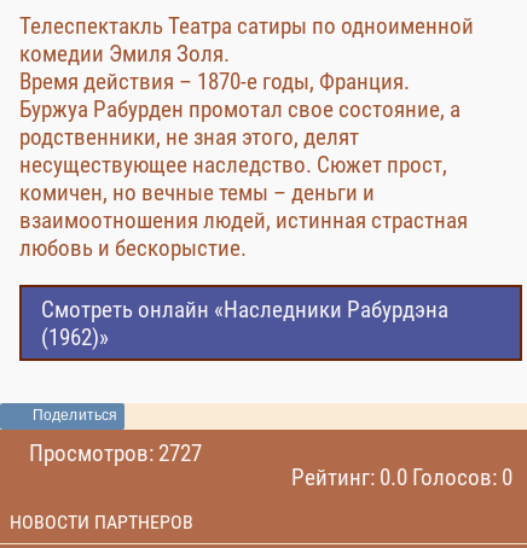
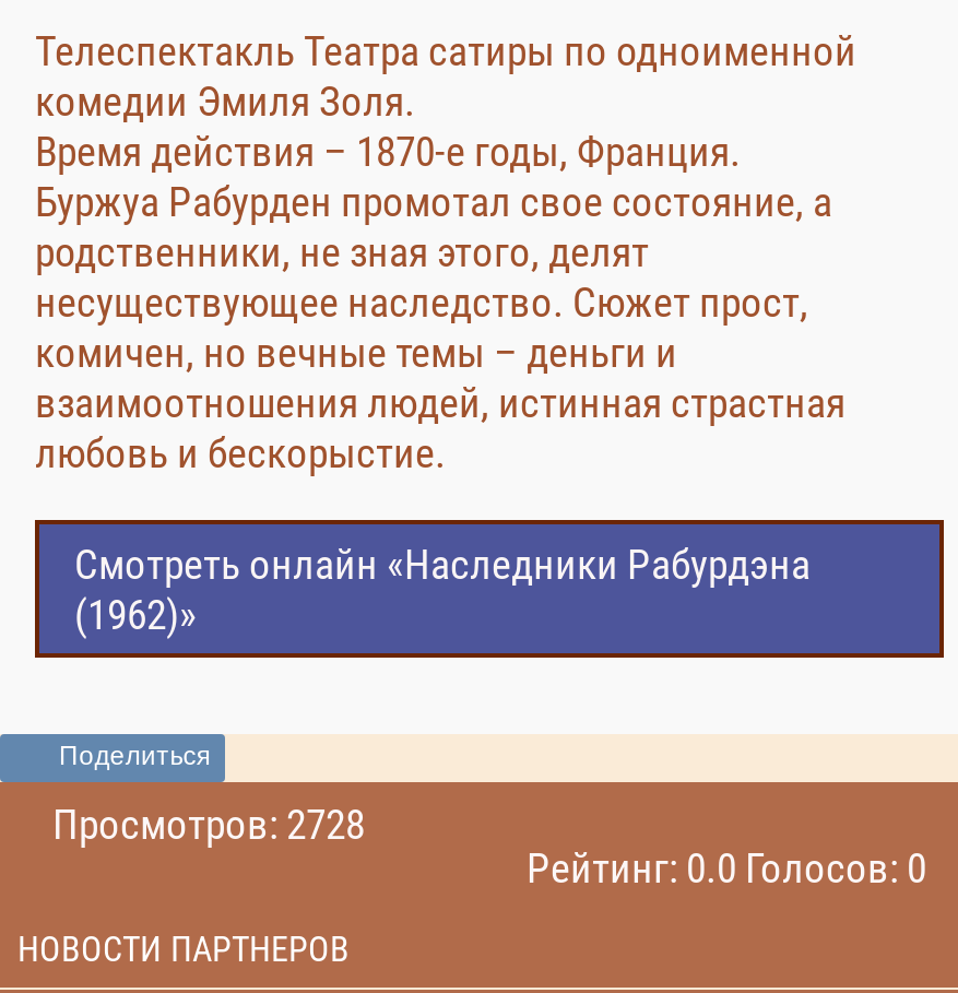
- Просмотров: 2727
+ Просмотров: 2728
